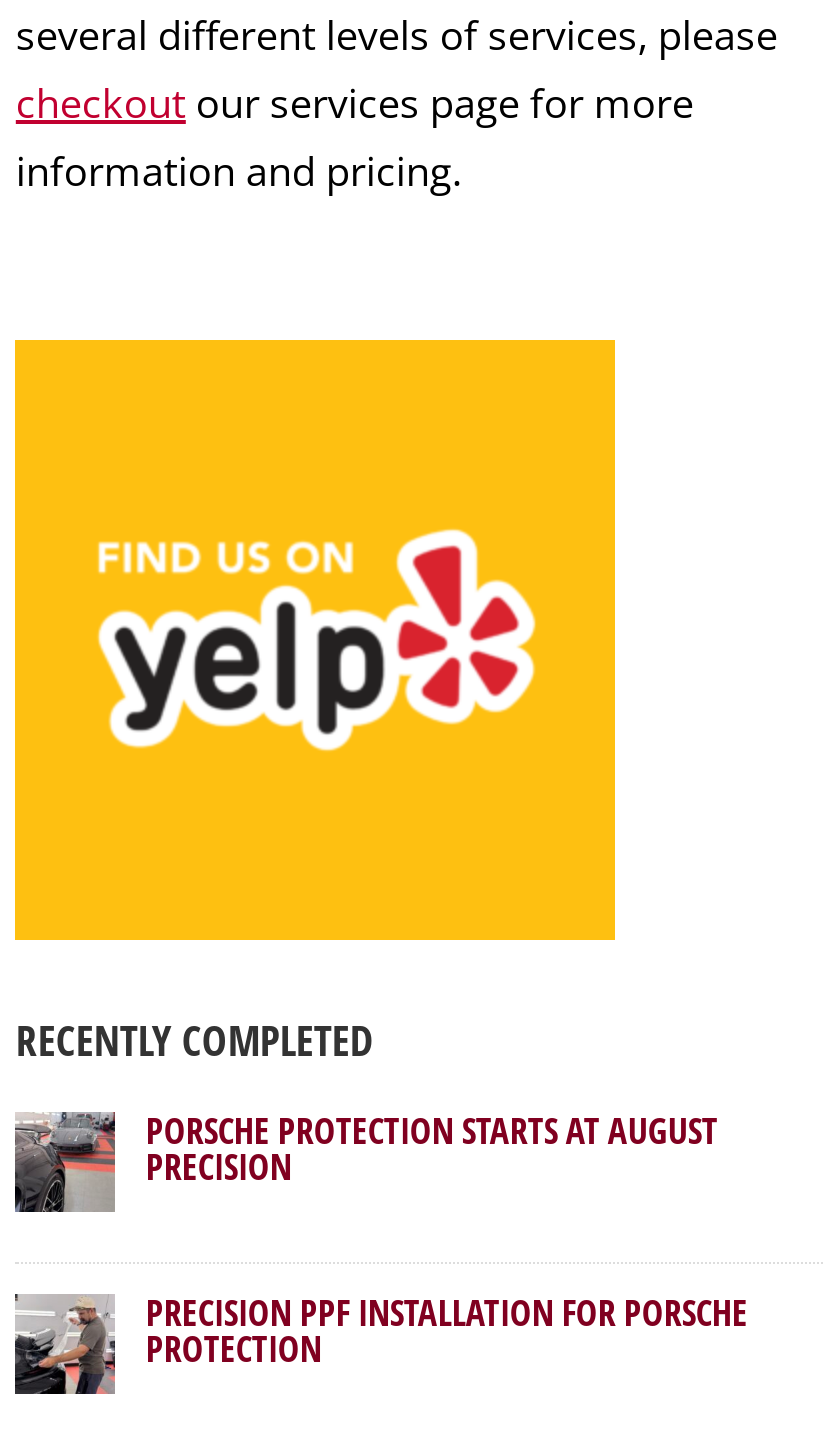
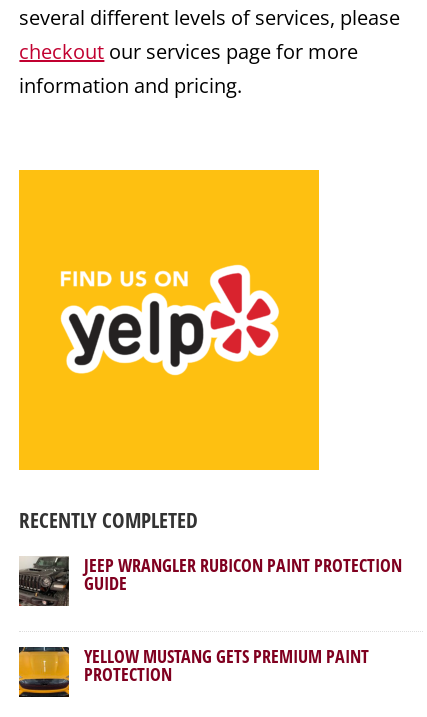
- [image]
- PORSCHE PROTECTION STARTS AT AUGUST
- PRECISION
+ [image]
+ JEEP WRANGLER RUBICON PAINT PROTECTION
+ GUIDE

- [image]
- PRECISION PPF INSTALLATION FOR PORSCHE
+ [image]
+ YELLOW MUSTANG GETS PREMIUM PAINT
